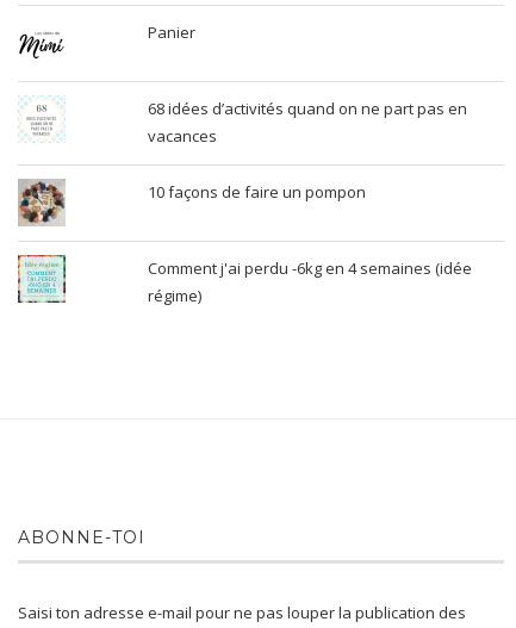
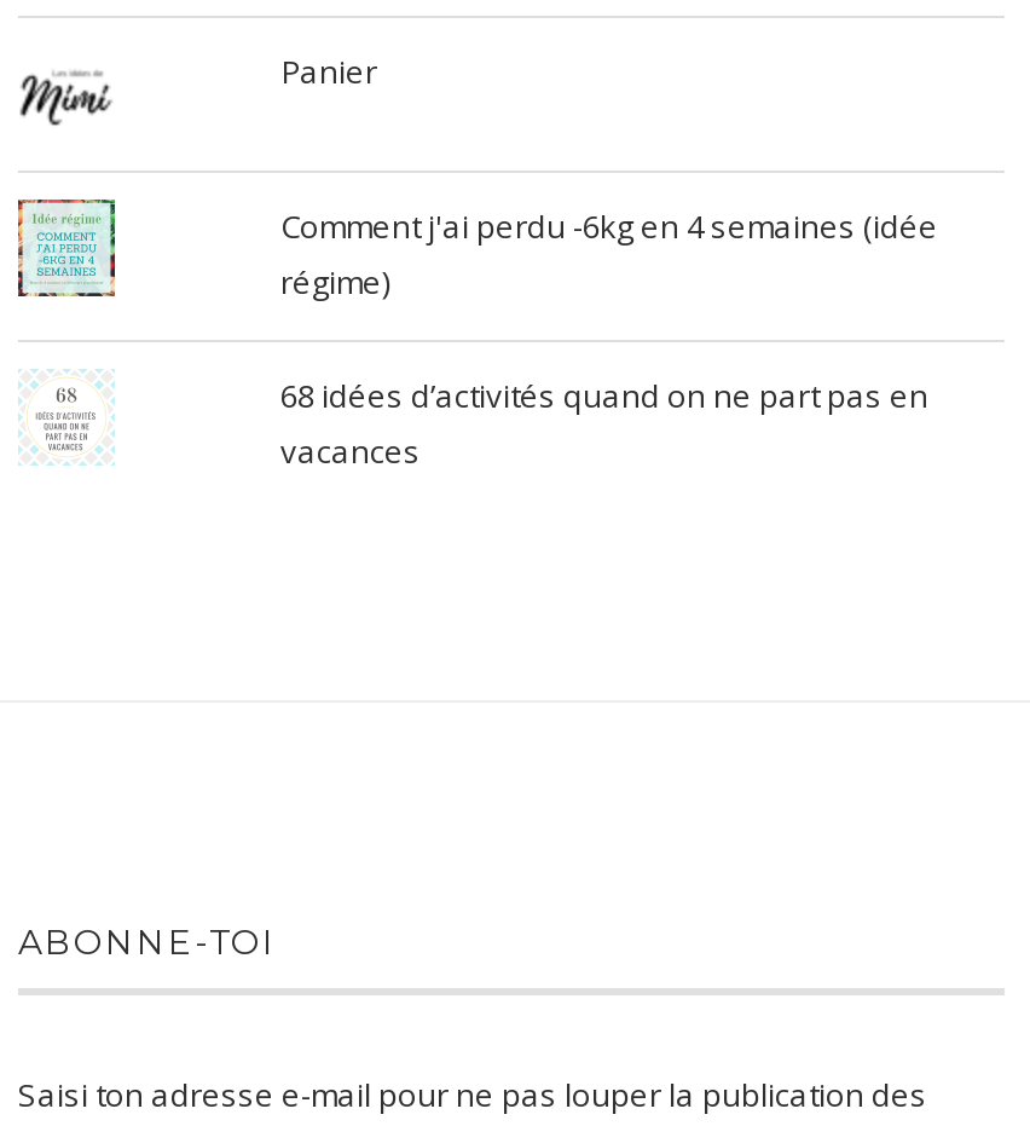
moved down: 68 idées d’activités quand on ne part pas en | vacances

- [image]

- 10 façons de faire un pompon

moved up: Comment j'ai perdu -6kg en 4 semaines (idée | régime)
